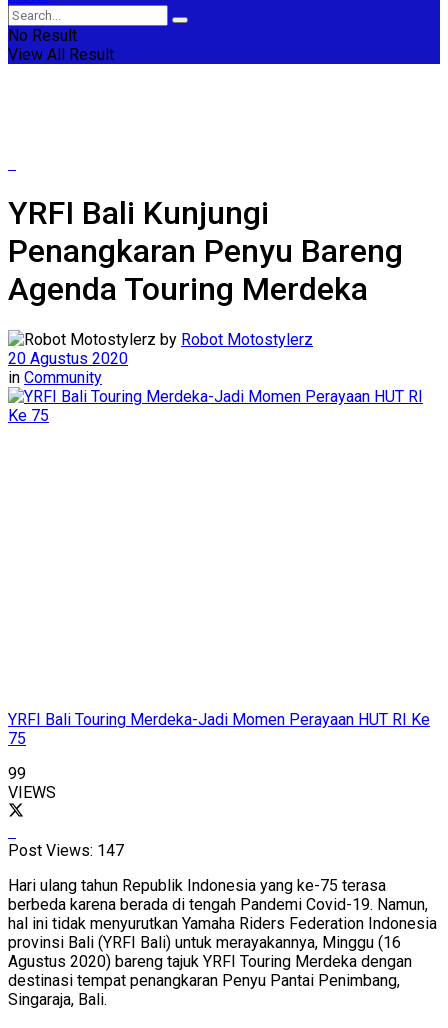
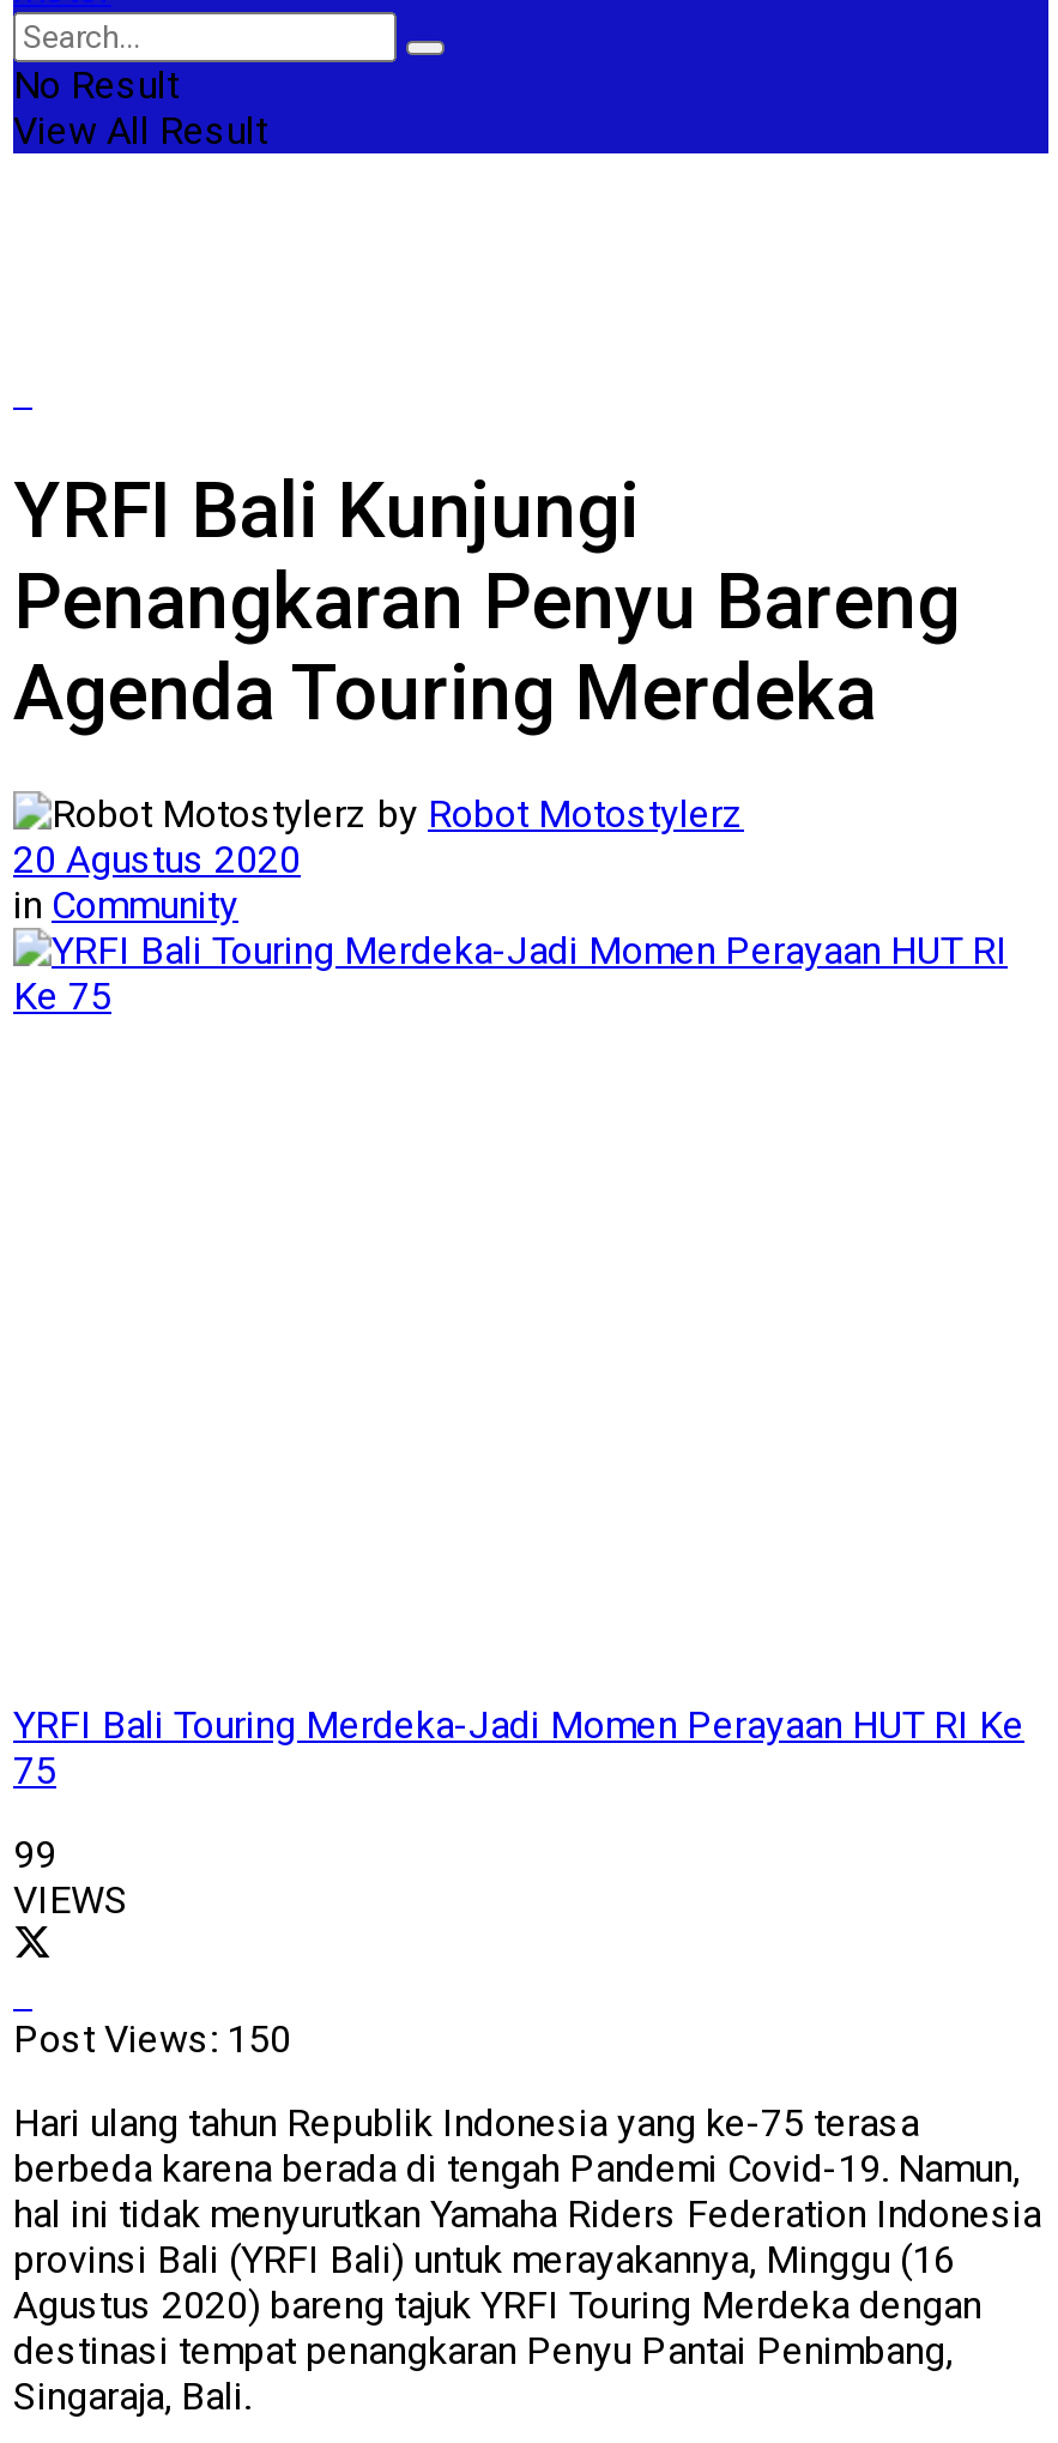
- Post Views: 147
+ Post Views: 150
